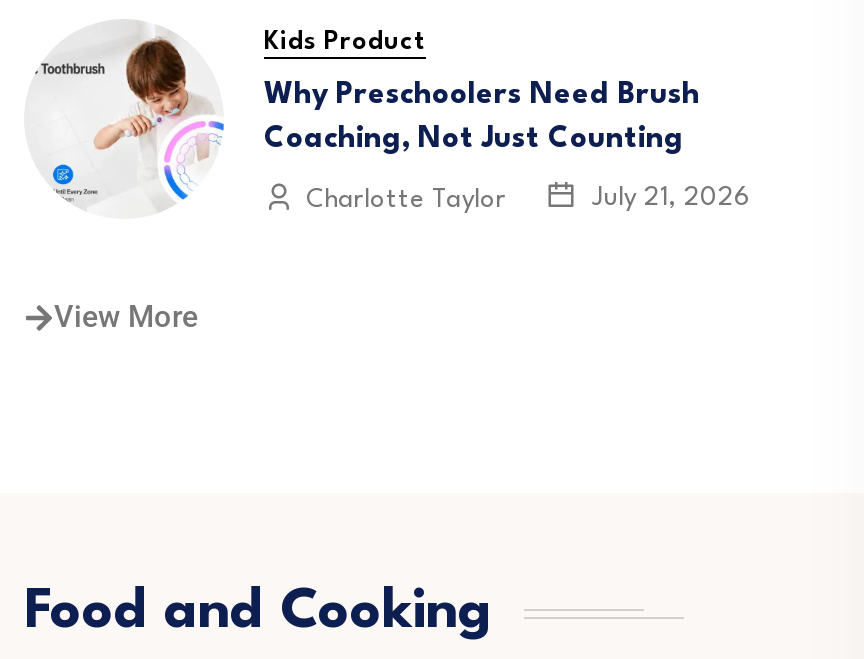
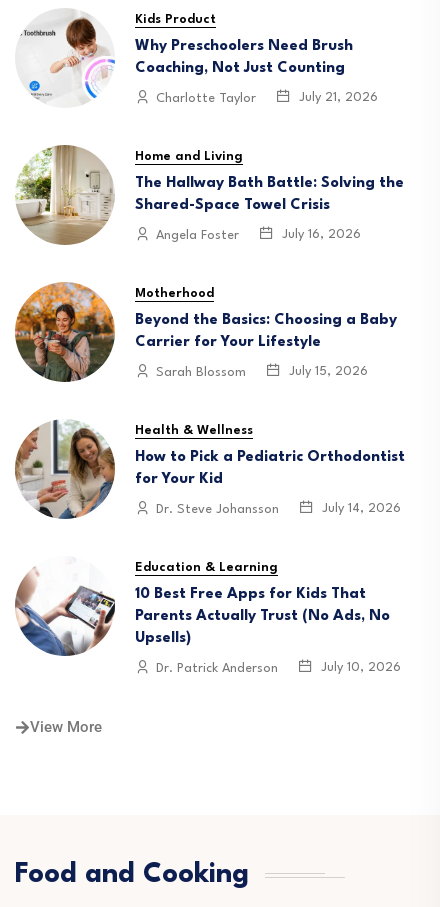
+ [image]
+ Home and Living
+ The Hallway Bath Battle: Solving the
+ Shared-Space Towel Crisis
+ Angela Foster
+ July 16, 2026

+ [image]
+ Motherhood
+ Beyond the Basics: Choosing a Baby
+ Carrier for Your Lifestyle
+ Sarah Blossom
+ July 15, 2026

+ [image]
+ Health & Wellness
+ How to Pick a Pediatric Orthodontist
+ for Your Kid
+ Dr. Steve Johansson
+ July 14, 2026

+ [image]
+ Education & Learning
+ 10 Best Free Apps for Kids That
+ Parents Actually Trust (No Ads, No
+ Upsells)
+ Dr. Patrick Anderson
+ July 10, 2026
